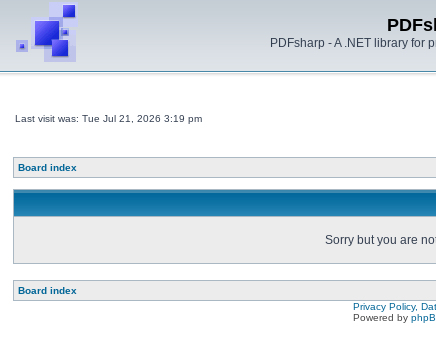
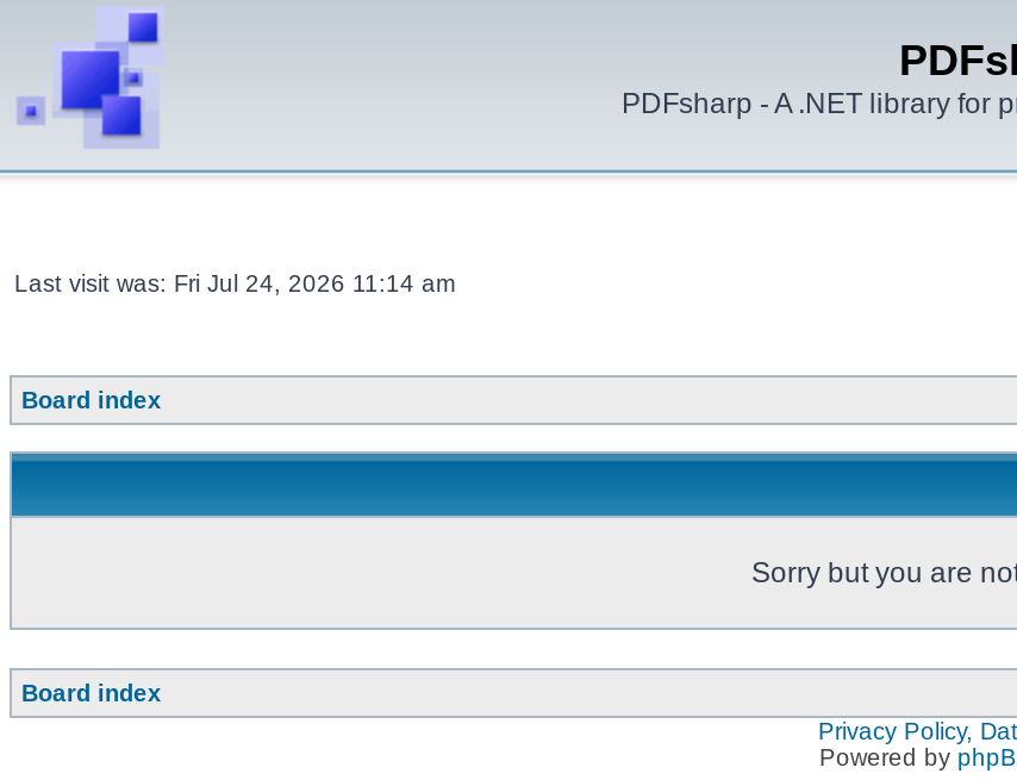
- Last visit was: Tue Jul 21, 2026 3:19 pm
+ Last visit was: Fri Jul 24, 2026 11:14 am
